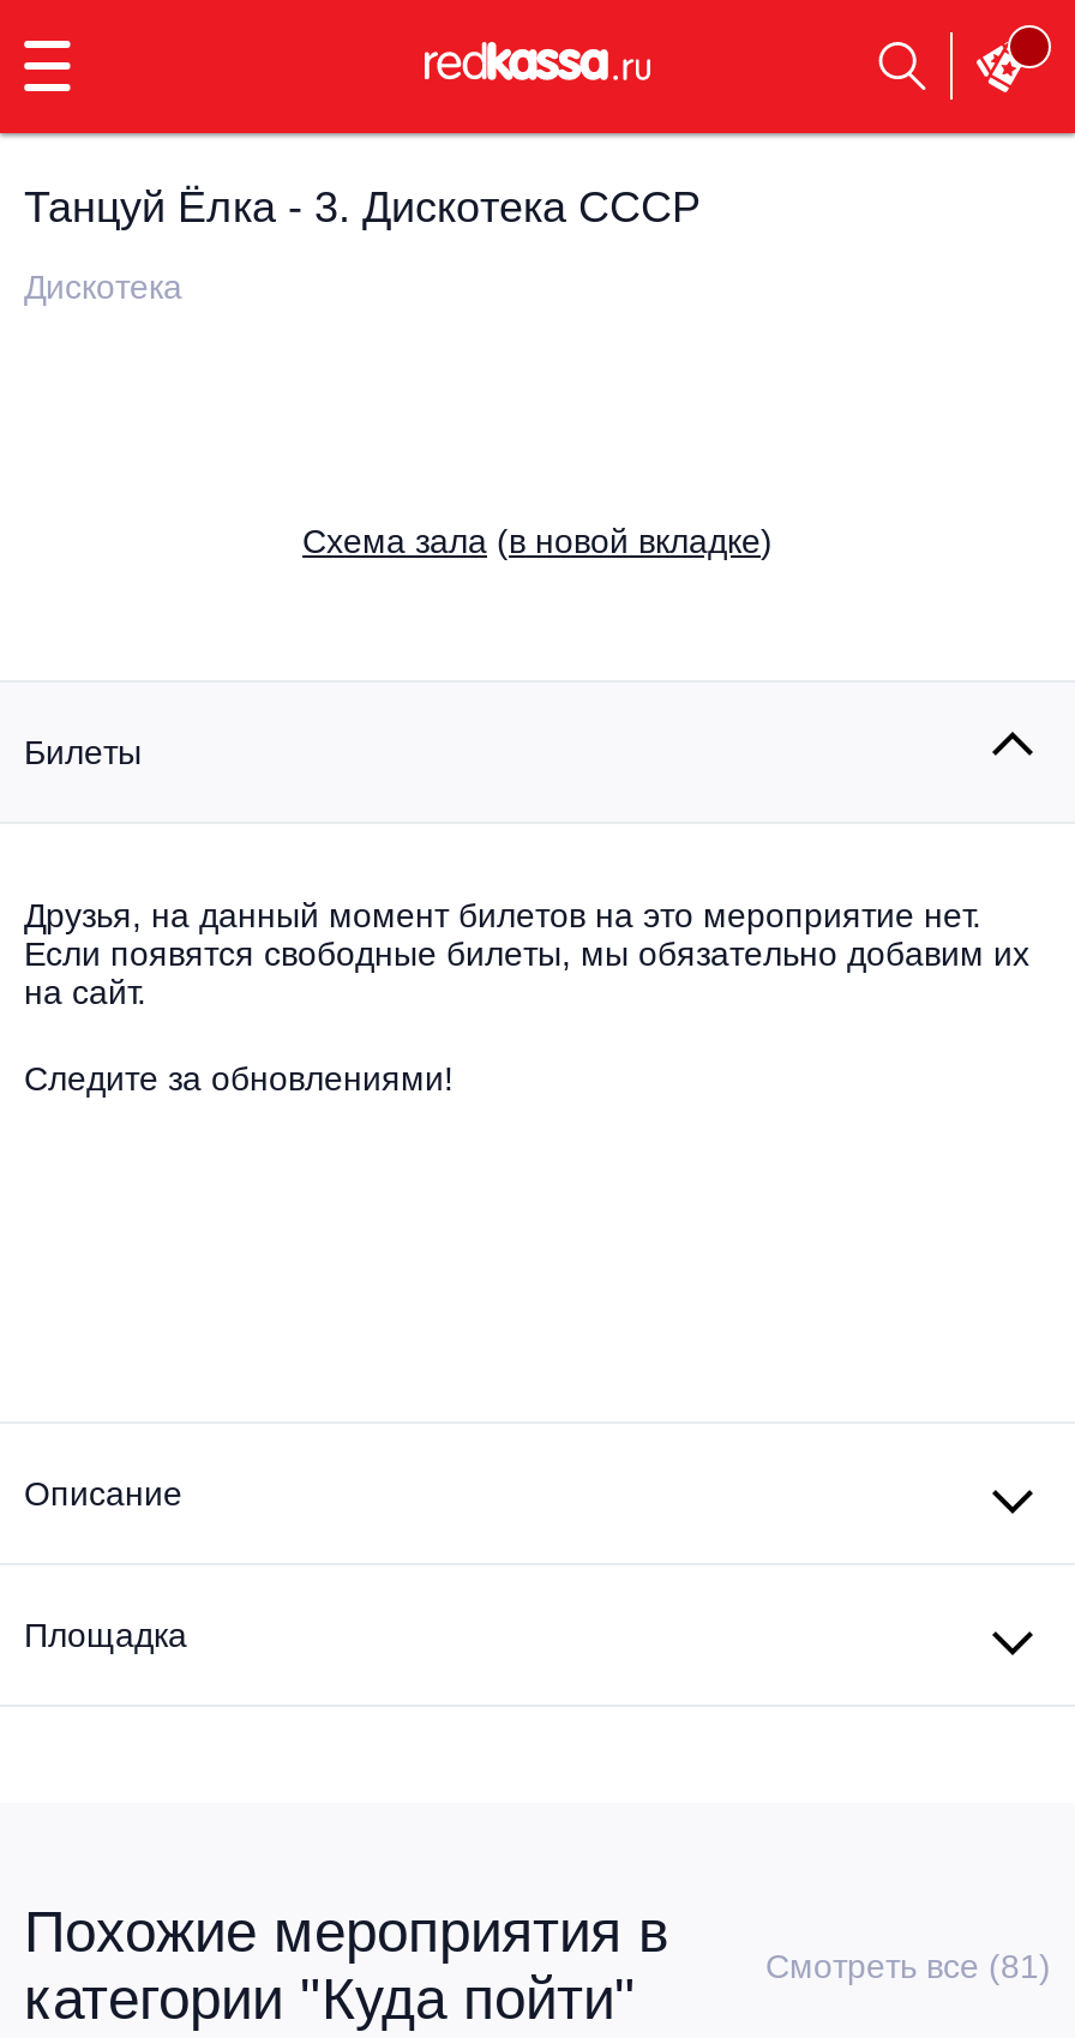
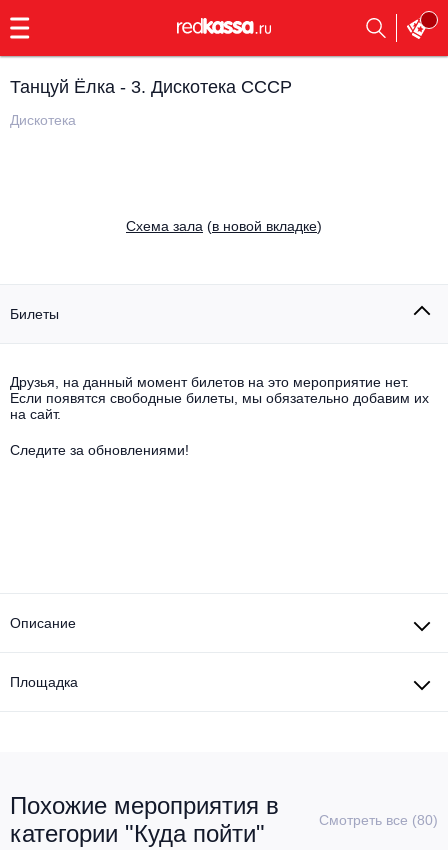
- Смотреть все (81)
+ Смотреть все (80)
